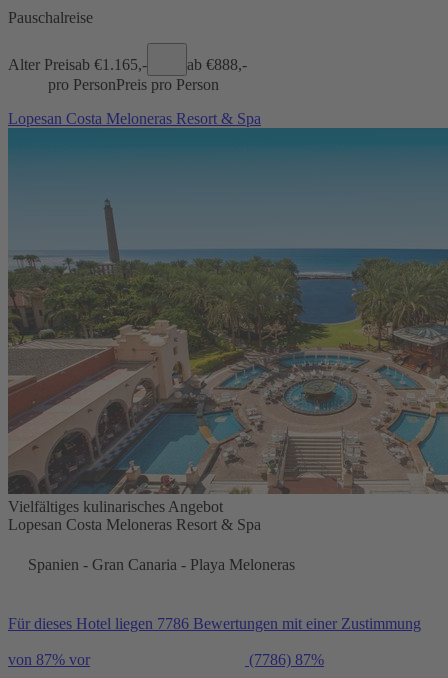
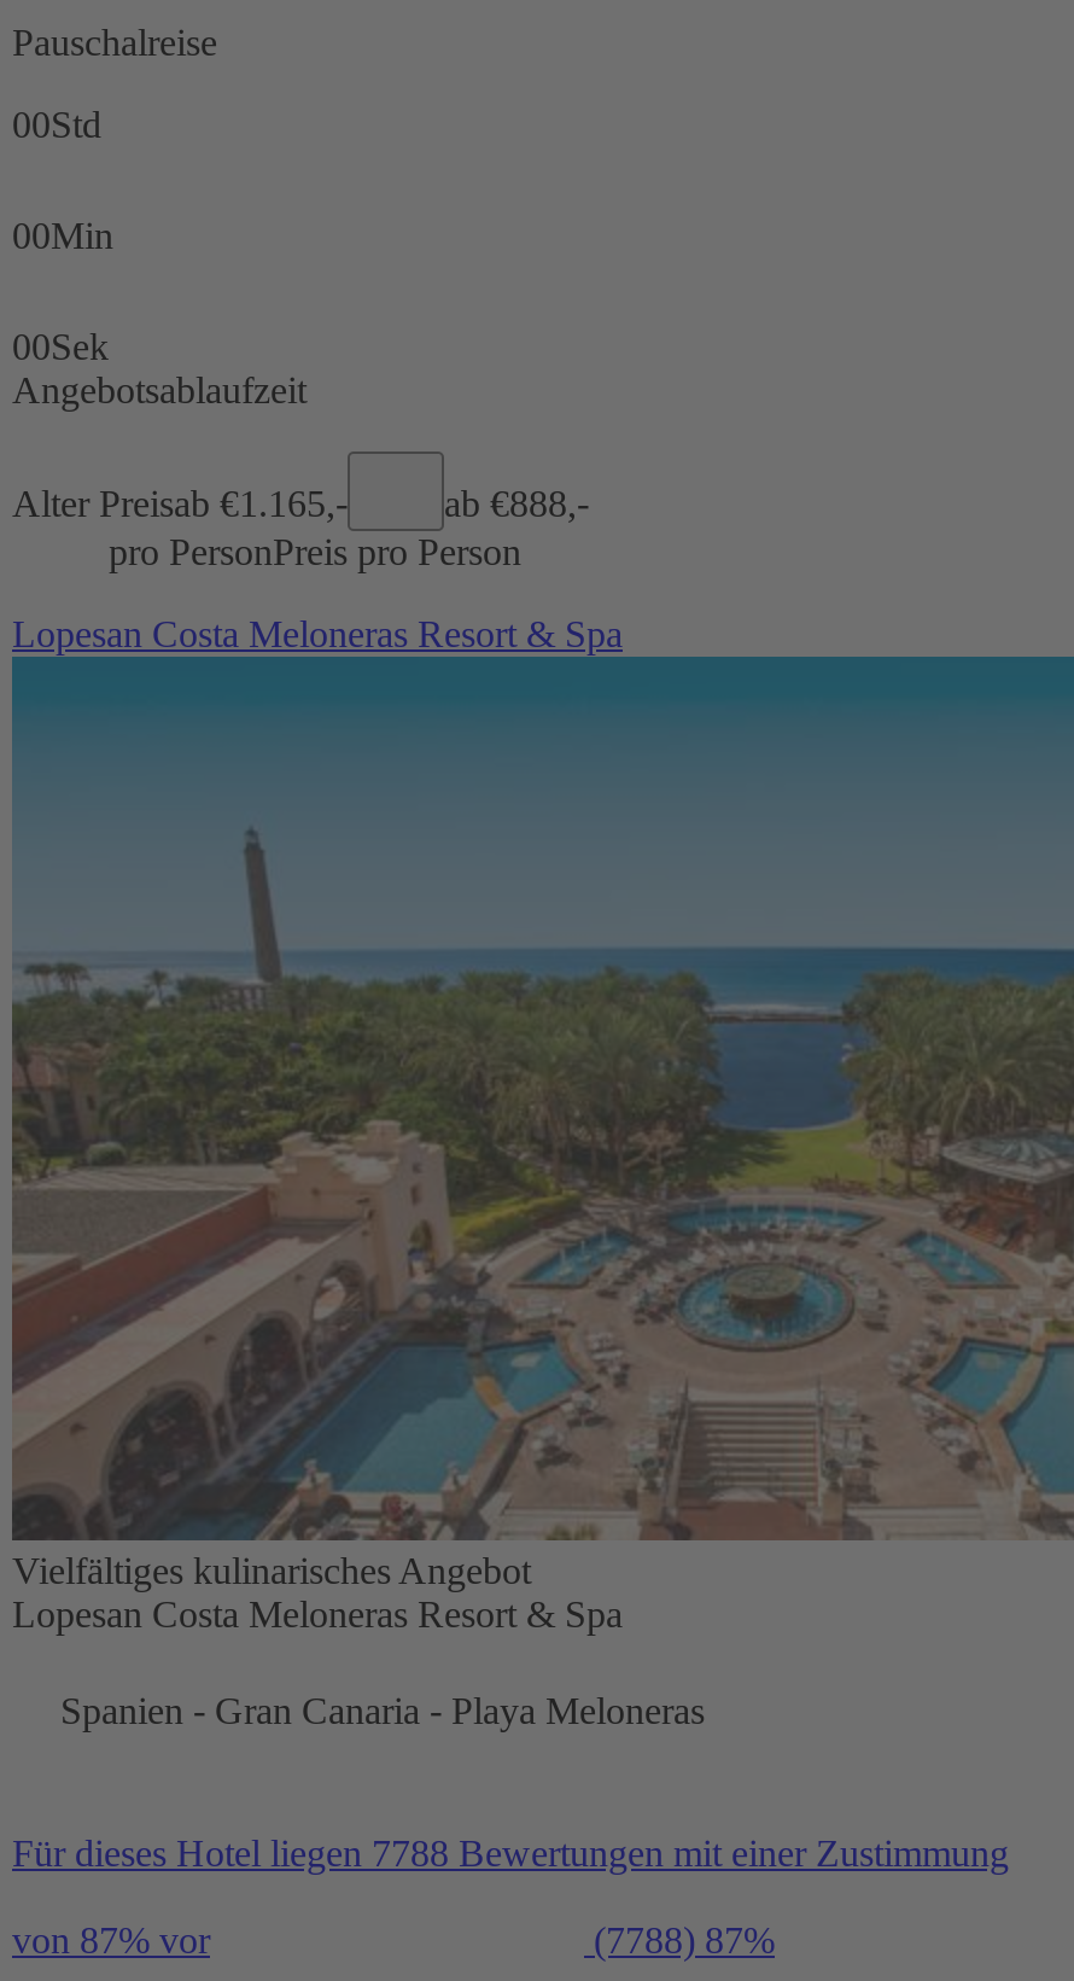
+ 00Std
+ 00Min
+ 00Sek
+ Angebotsablaufzeit

- Für dieses Hotel liegen 7786 Bewertungen mit einer Zustimmung
+ Für dieses Hotel liegen 7788 Bewertungen mit einer Zustimmung

- (7786) 87%
+ (7788) 87%
